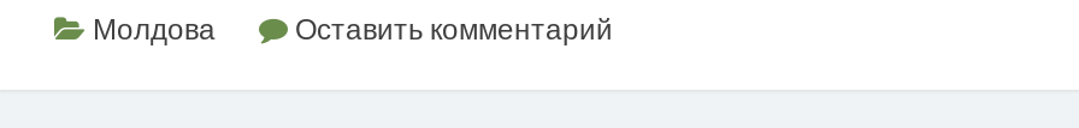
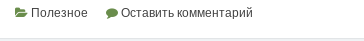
- Молдова
+ Полезное
